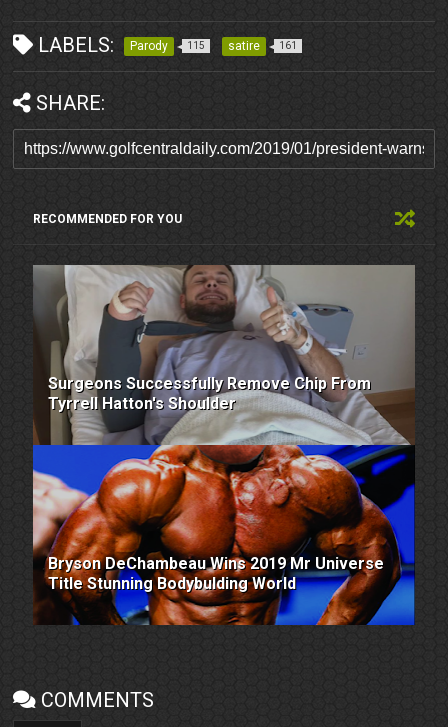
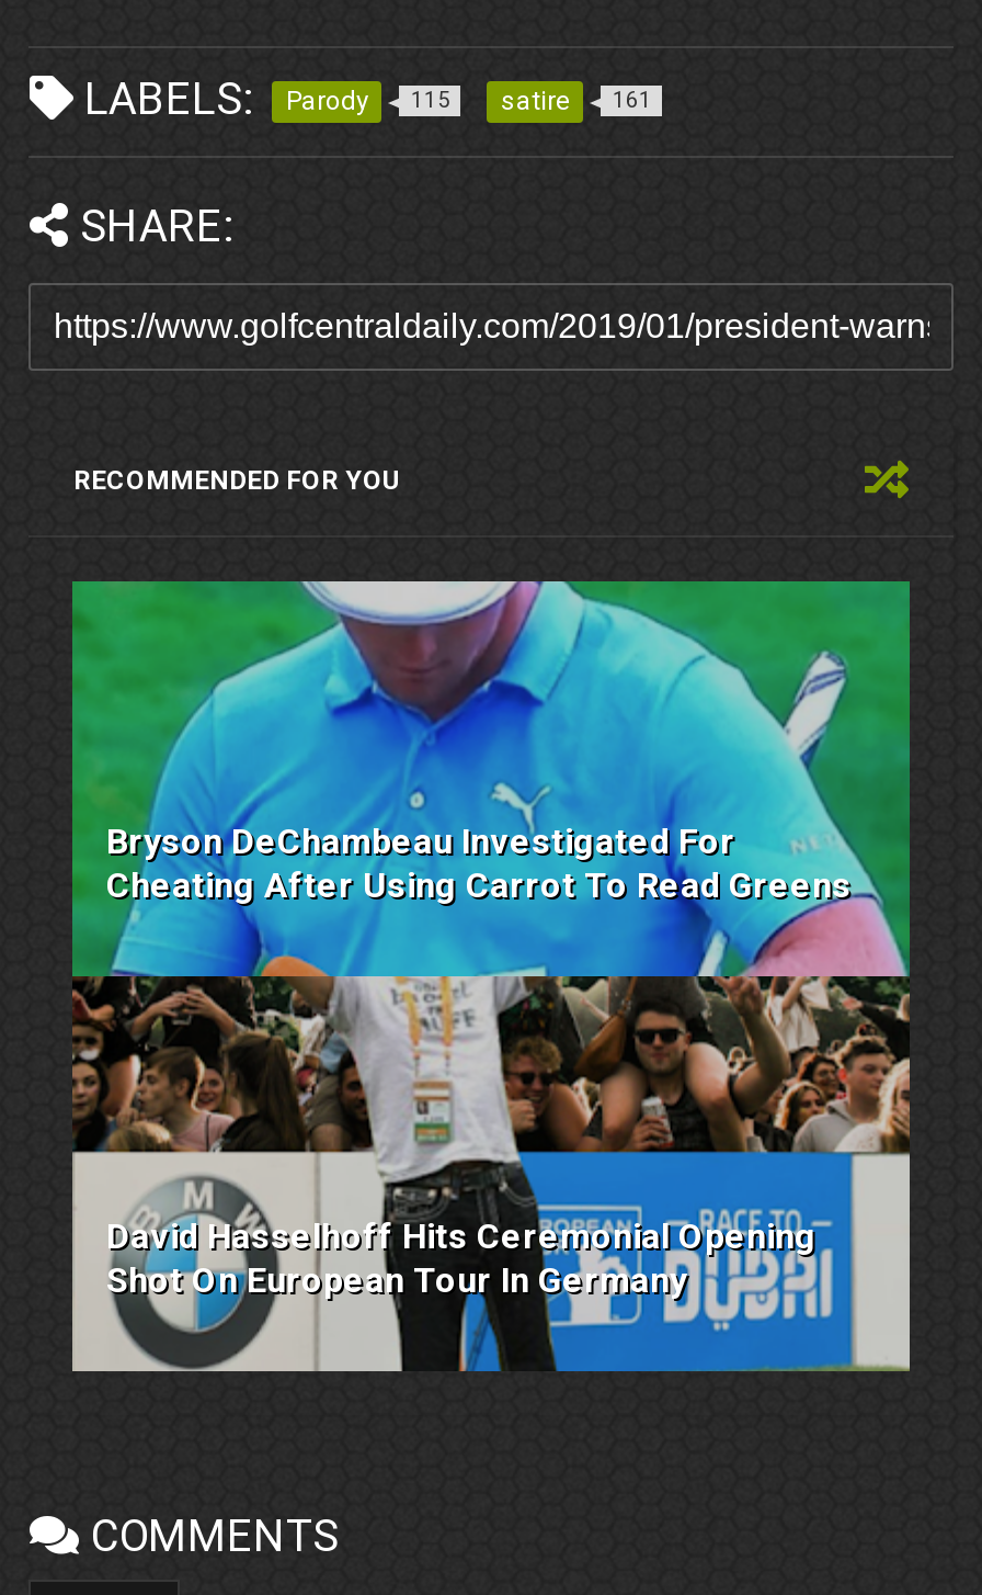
- [image]
- Surgeons Successfully Remove Chip From
- Tyrrell Hatton's Shoulder
+ [image]
+ Bryson DeChambeau Investigated For
+ Cheating After Using Carrot To Read Greens

- Bryson DeChambeau Wins 2019 Mr Universe
- Title Stunning Bodybulding World
+ David Hasselhoff Hits Ceremonial Opening
+ Shot On European Tour In Germany
